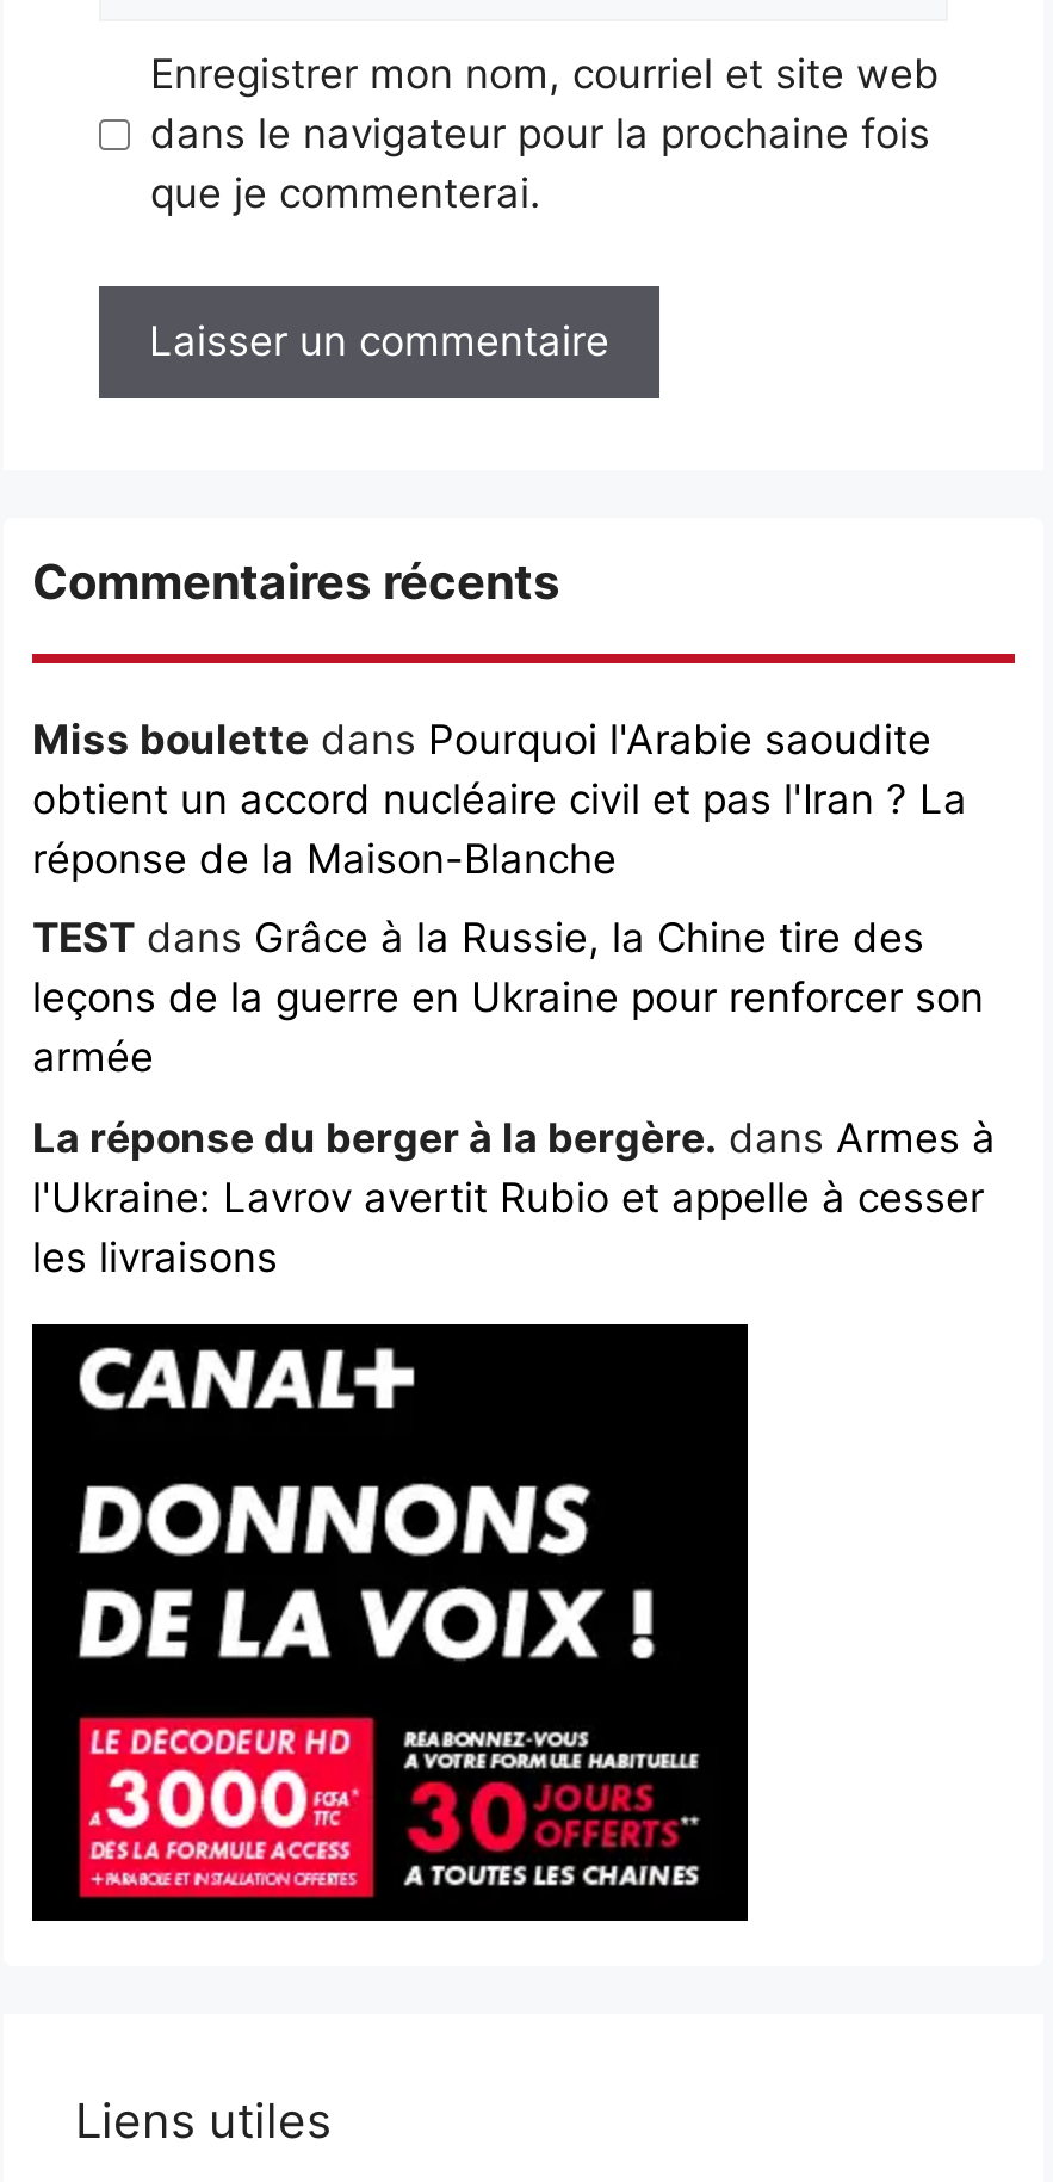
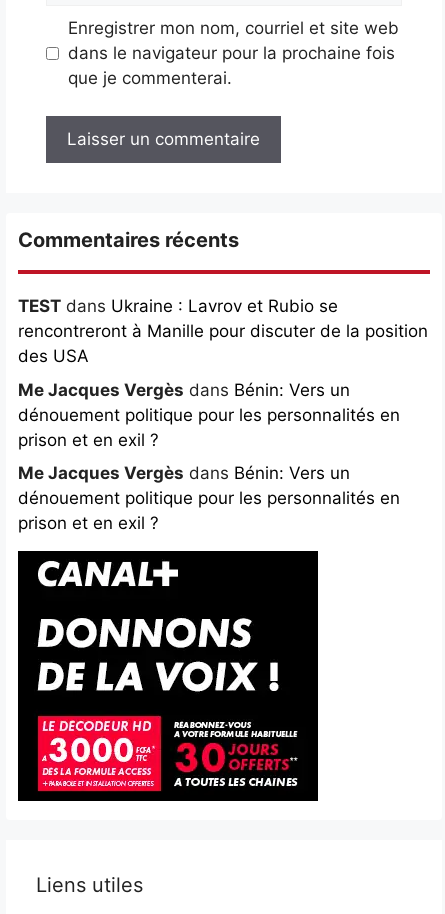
- Miss boulette dans Pourquoi l'Arabie saoudite
- obtient un accord nucléaire civil et pas l'Iran ? La
- réponse de la Maison-Blanche
+ TEST dans Ukraine : Lavrov et Rubio se
+ rencontreront à Manille pour discuter de la position
+ des USA

- TEST dans Grâce à la Russie, la Chine tire des
- leçons de la guerre en Ukraine pour renforcer son
- armée
+ Me Jacques Vergès dans Bénin: Vers un
+ dénouement politique pour les personnalités en
+ prison et en exil ?

- La réponse du berger à la bergère. dans Armes à
- l'Ukraine: Lavrov avertit Rubio et appelle à cesser
- les livraisons
+ Me Jacques Vergès dans Bénin: Vers un
+ dénouement politique pour les personnalités en
+ prison et en exil ?
